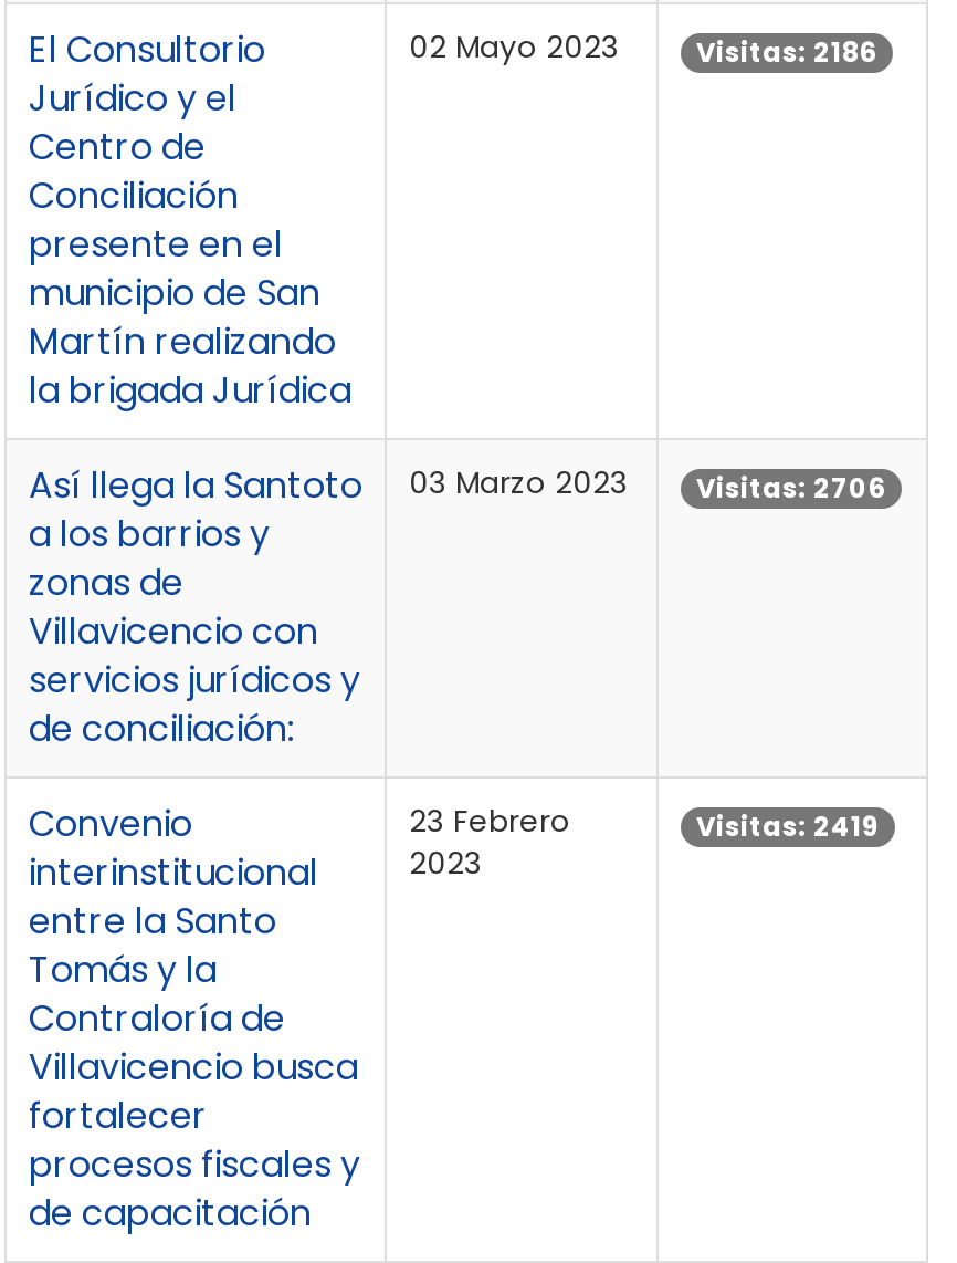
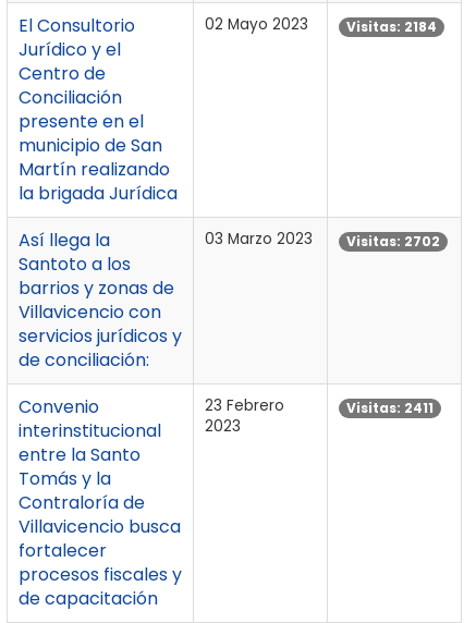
- Visitas: 2186
+ Visitas: 2184

- Visitas: 2706
+ Visitas: 2702

- Visitas: 2419
+ Visitas: 2411
